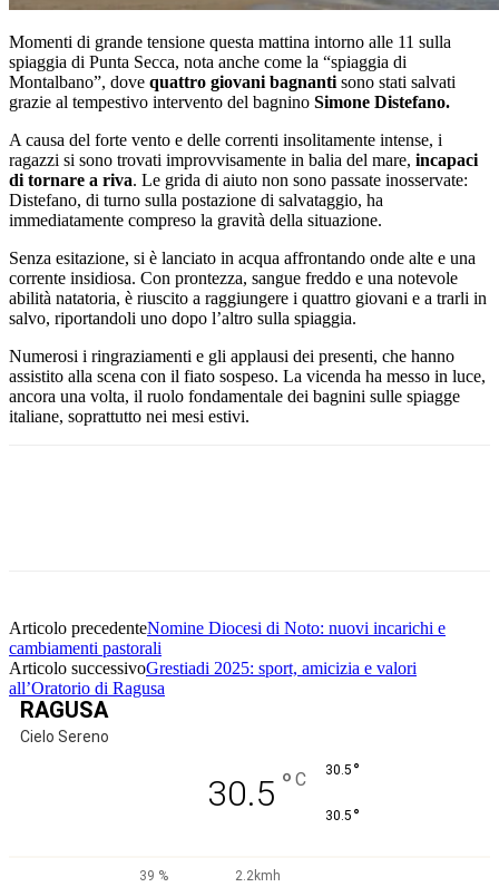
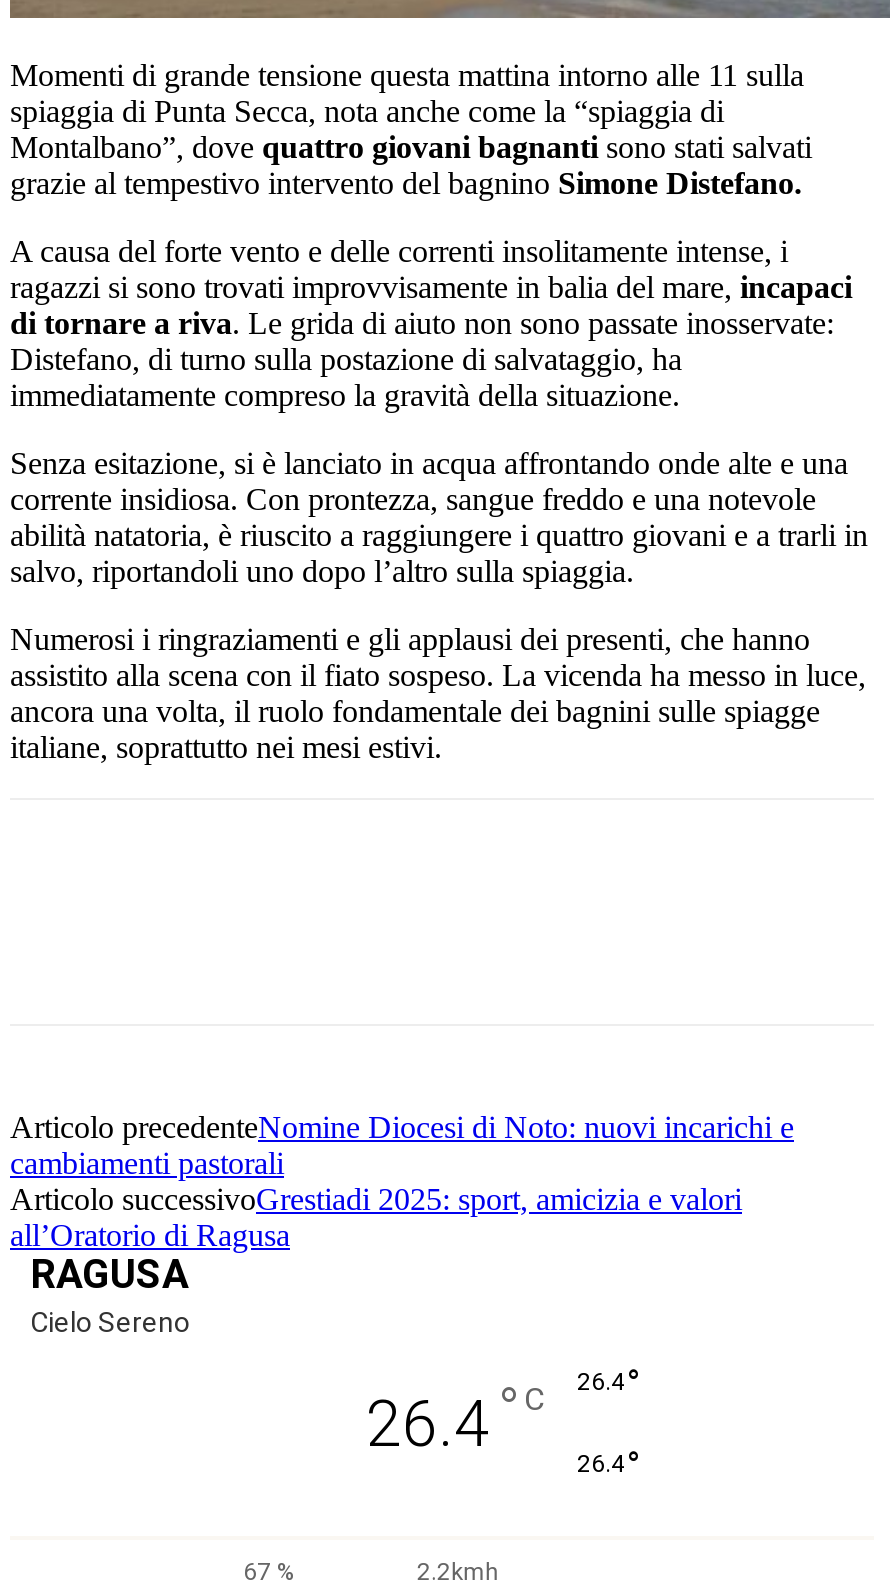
- 30.5°
+ 26.4°

- 30.5 ° C
+ 26.4 ° C

- 30.5°
+ 26.4°

- 39 %
+ 67 %
